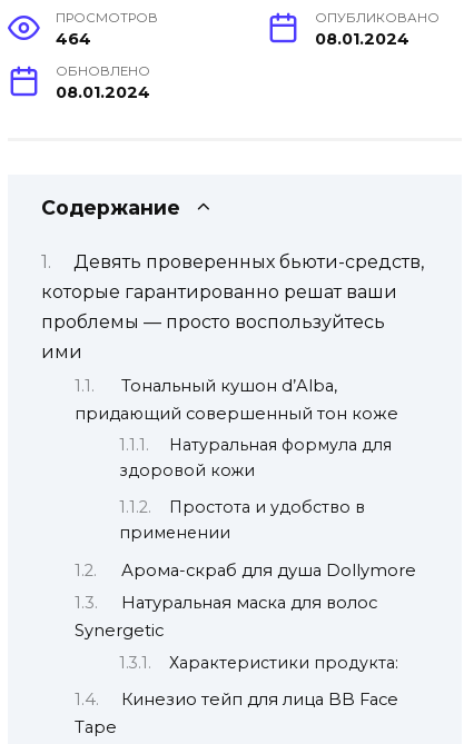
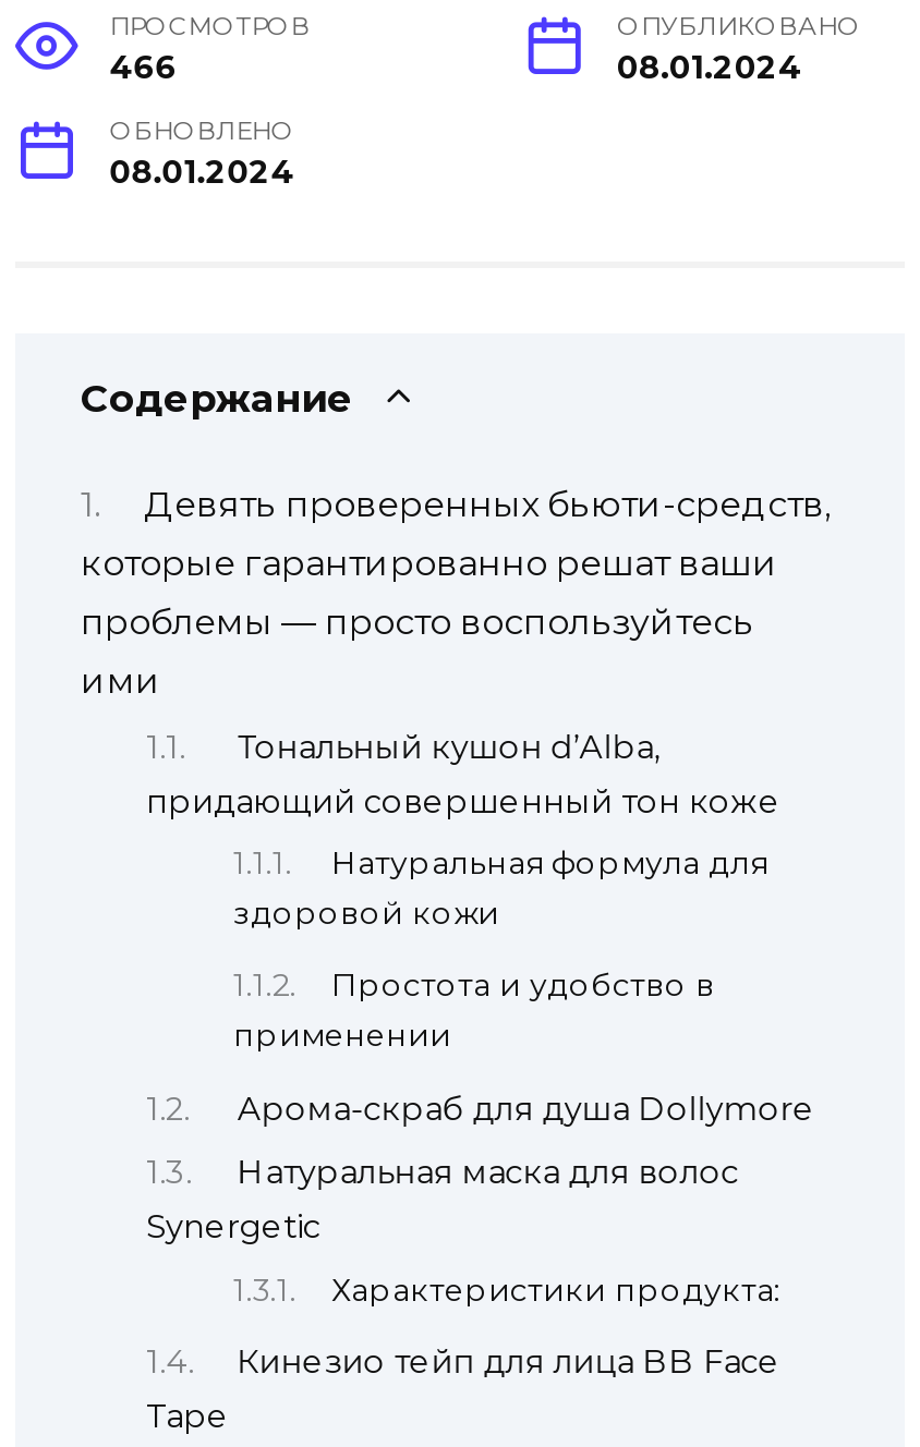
- 464
+ 466
